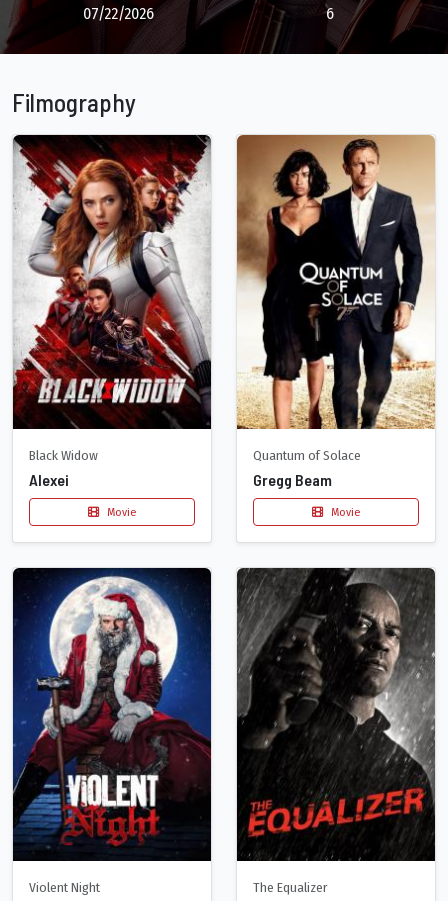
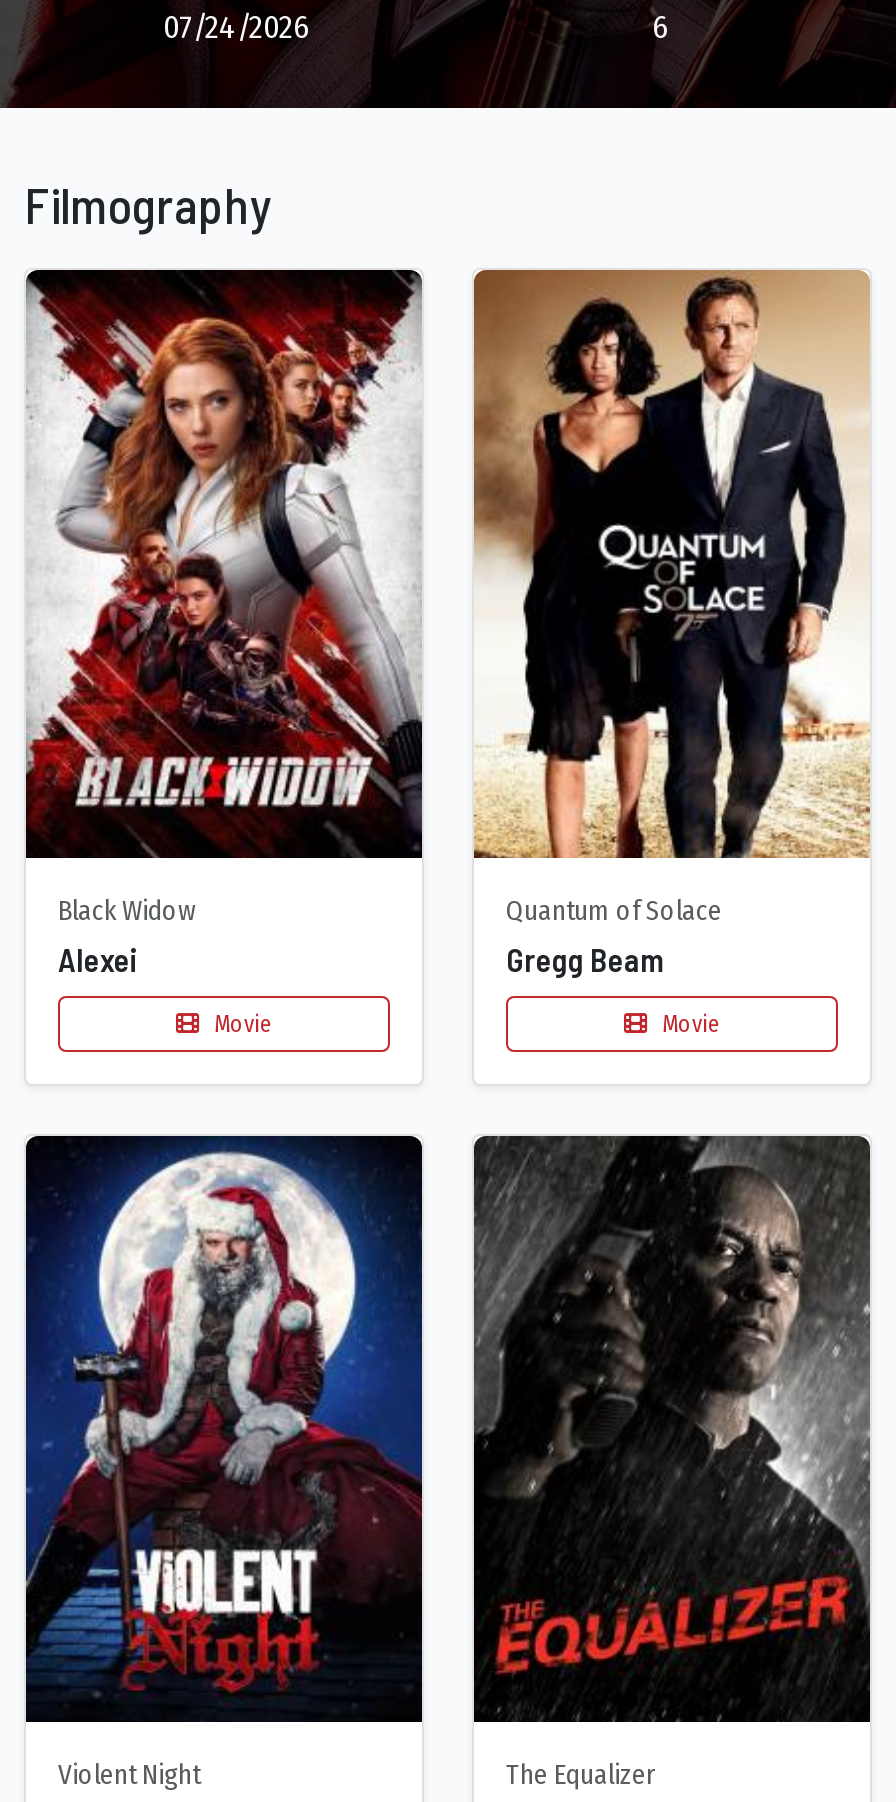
- 07/22/2026
+ 07/24/2026
